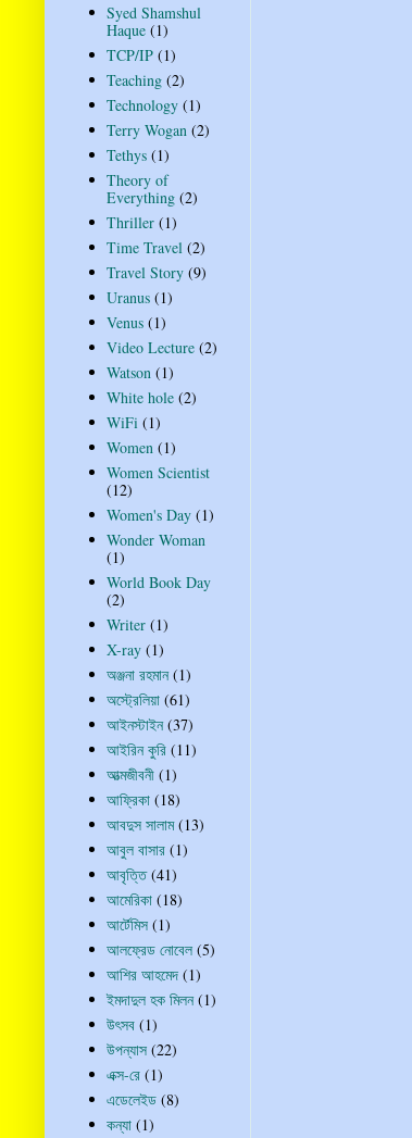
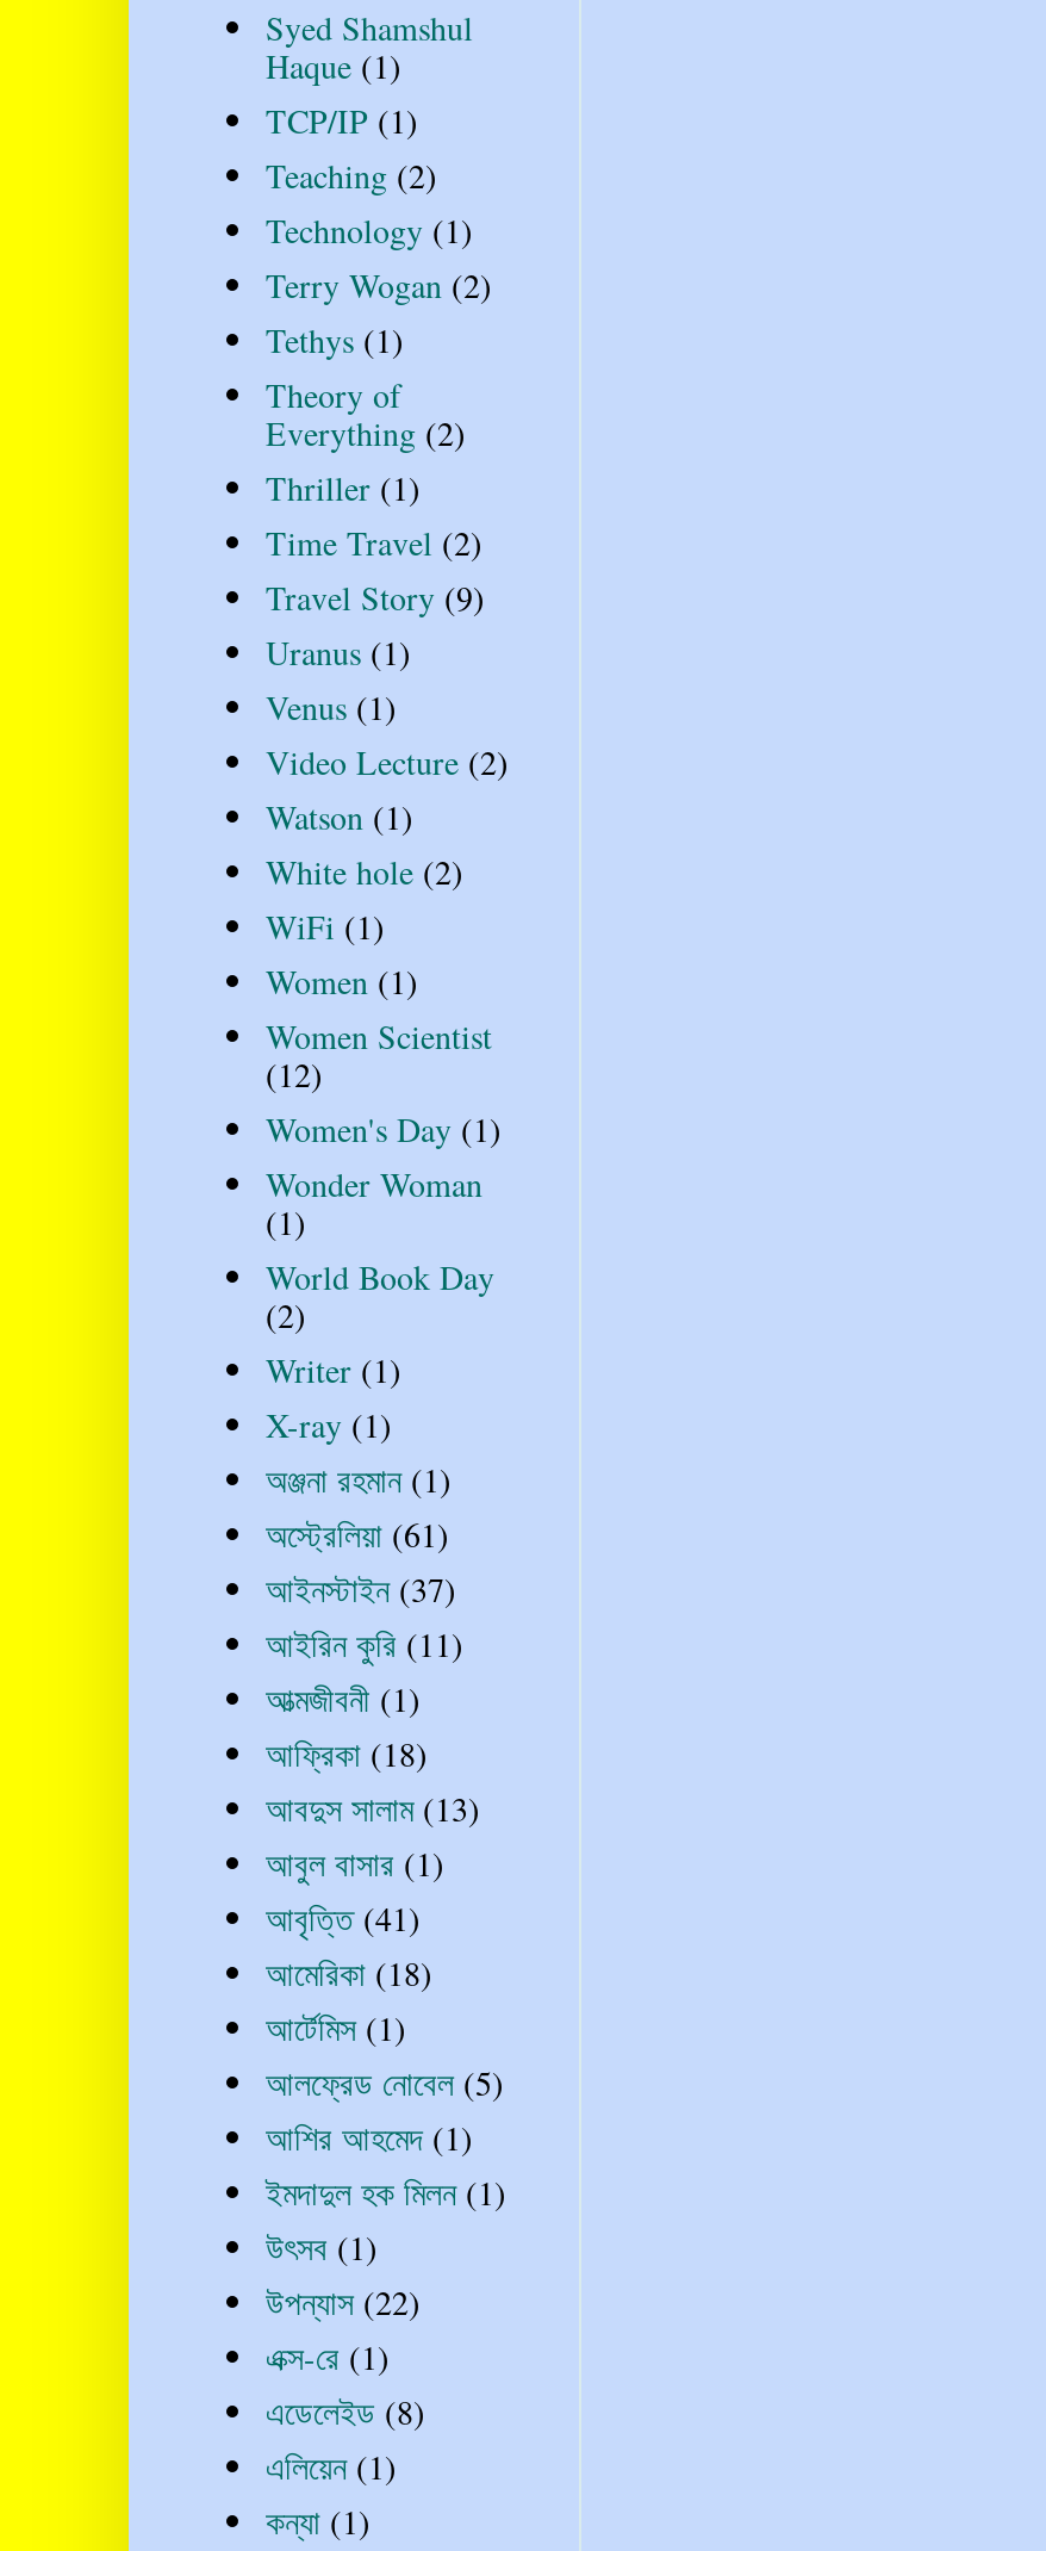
+ এলিয়েন (1)
